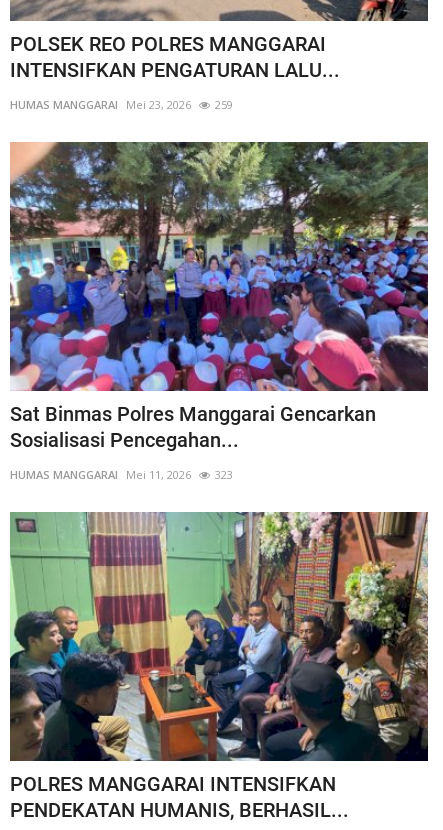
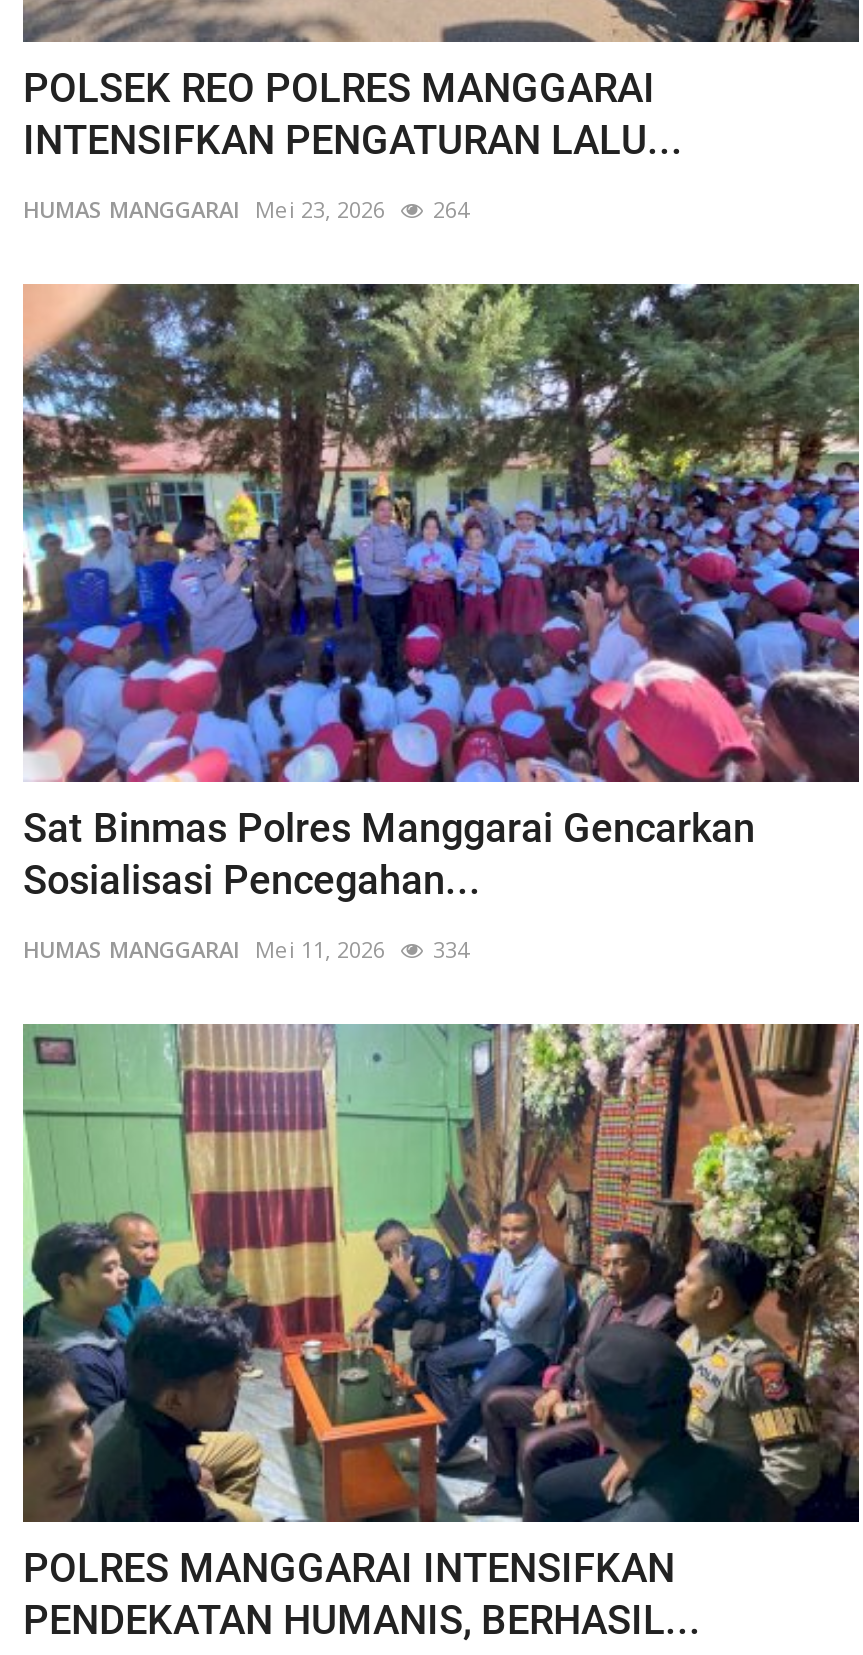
- HUMAS MANGGARAI Mei 23, 2026 259
+ HUMAS MANGGARAI Mei 23, 2026 264

- HUMAS MANGGARAI Mei 11, 2026 323
+ HUMAS MANGGARAI Mei 11, 2026 334
